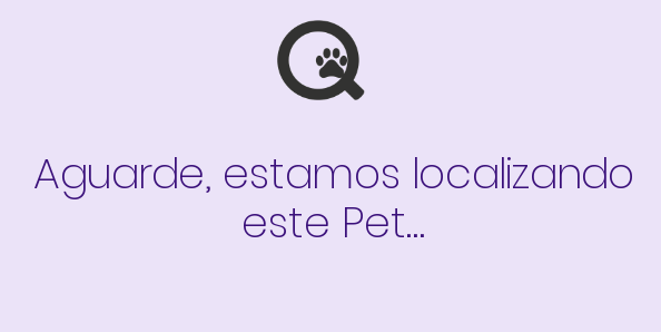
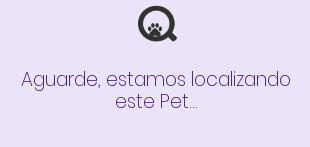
- [image]
+ [image]
